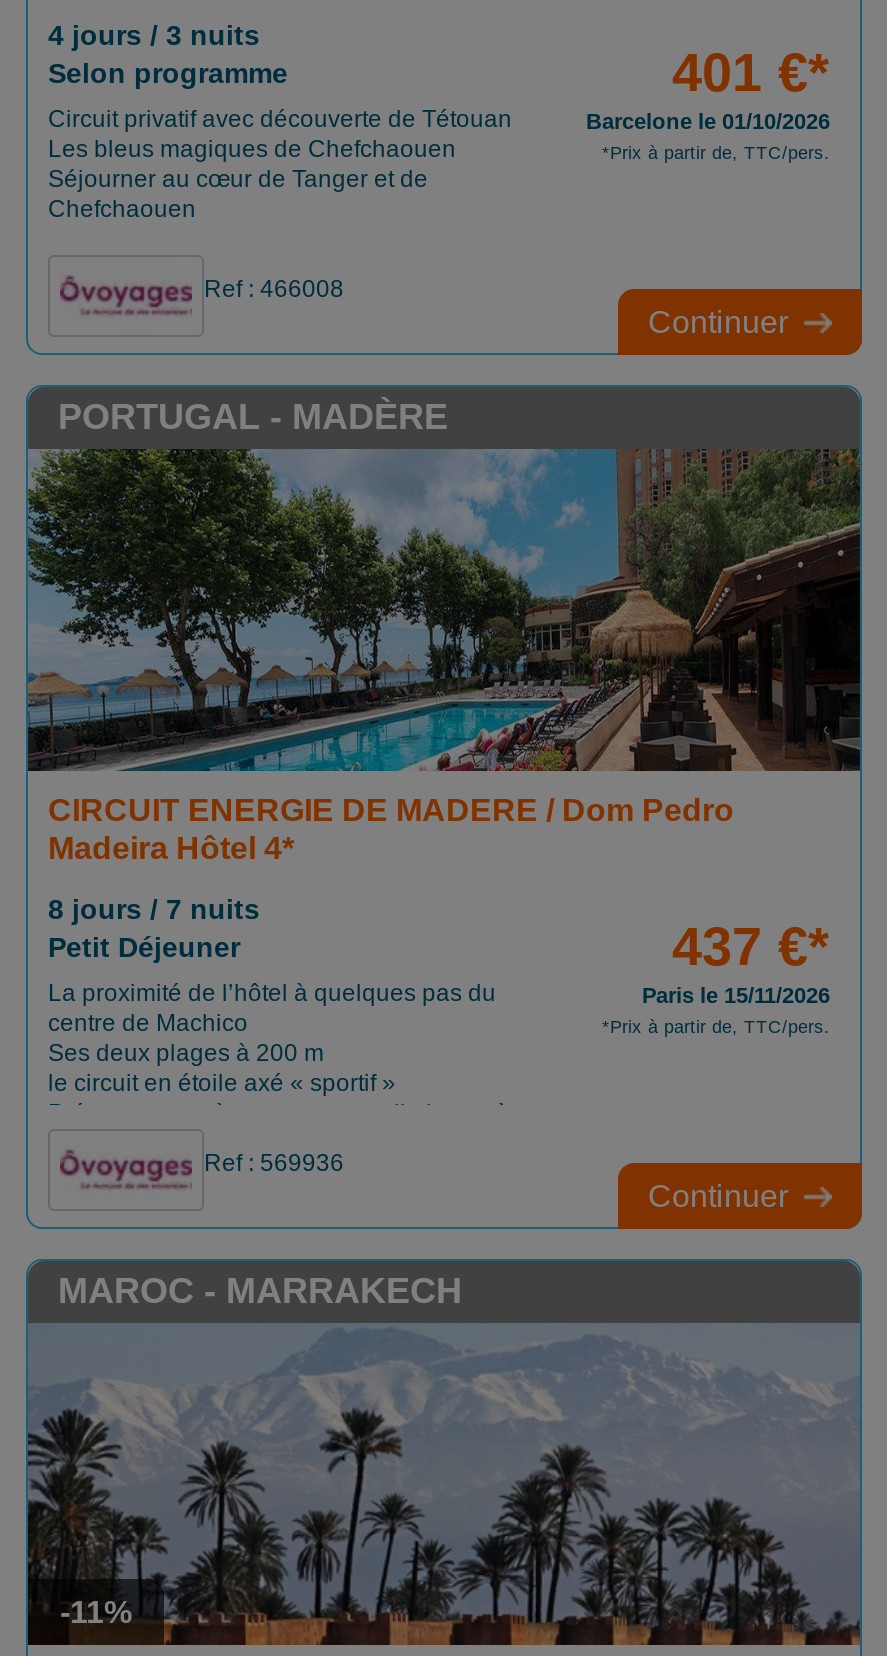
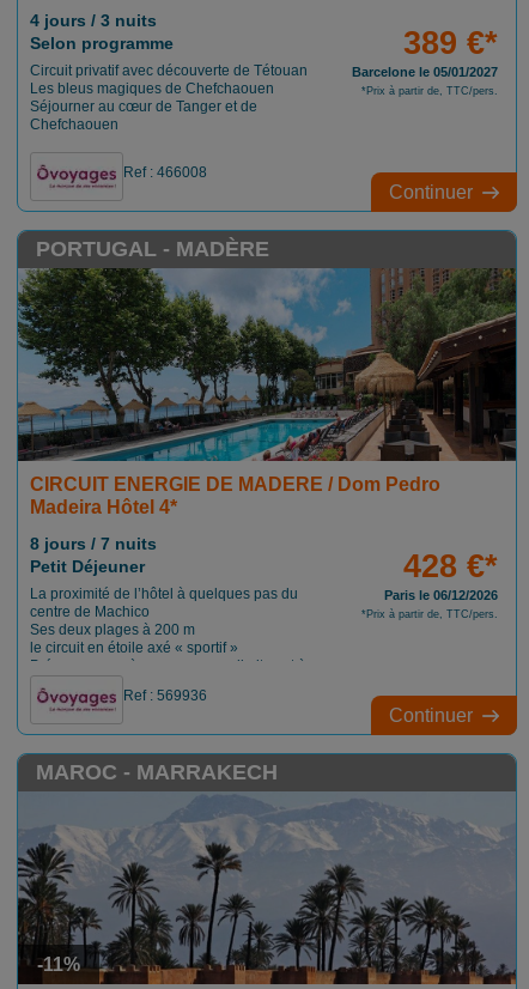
- 401 €*
+ 389 €*

- Barcelone le 01/10/2026
+ Barcelone le 05/01/2027

- 437 €*
+ 428 €*

- Paris le 15/11/2026
+ Paris le 06/12/2026
